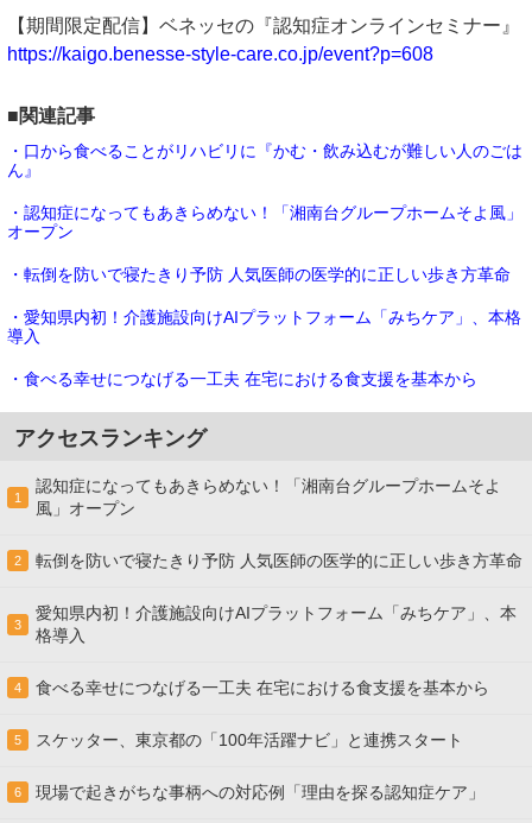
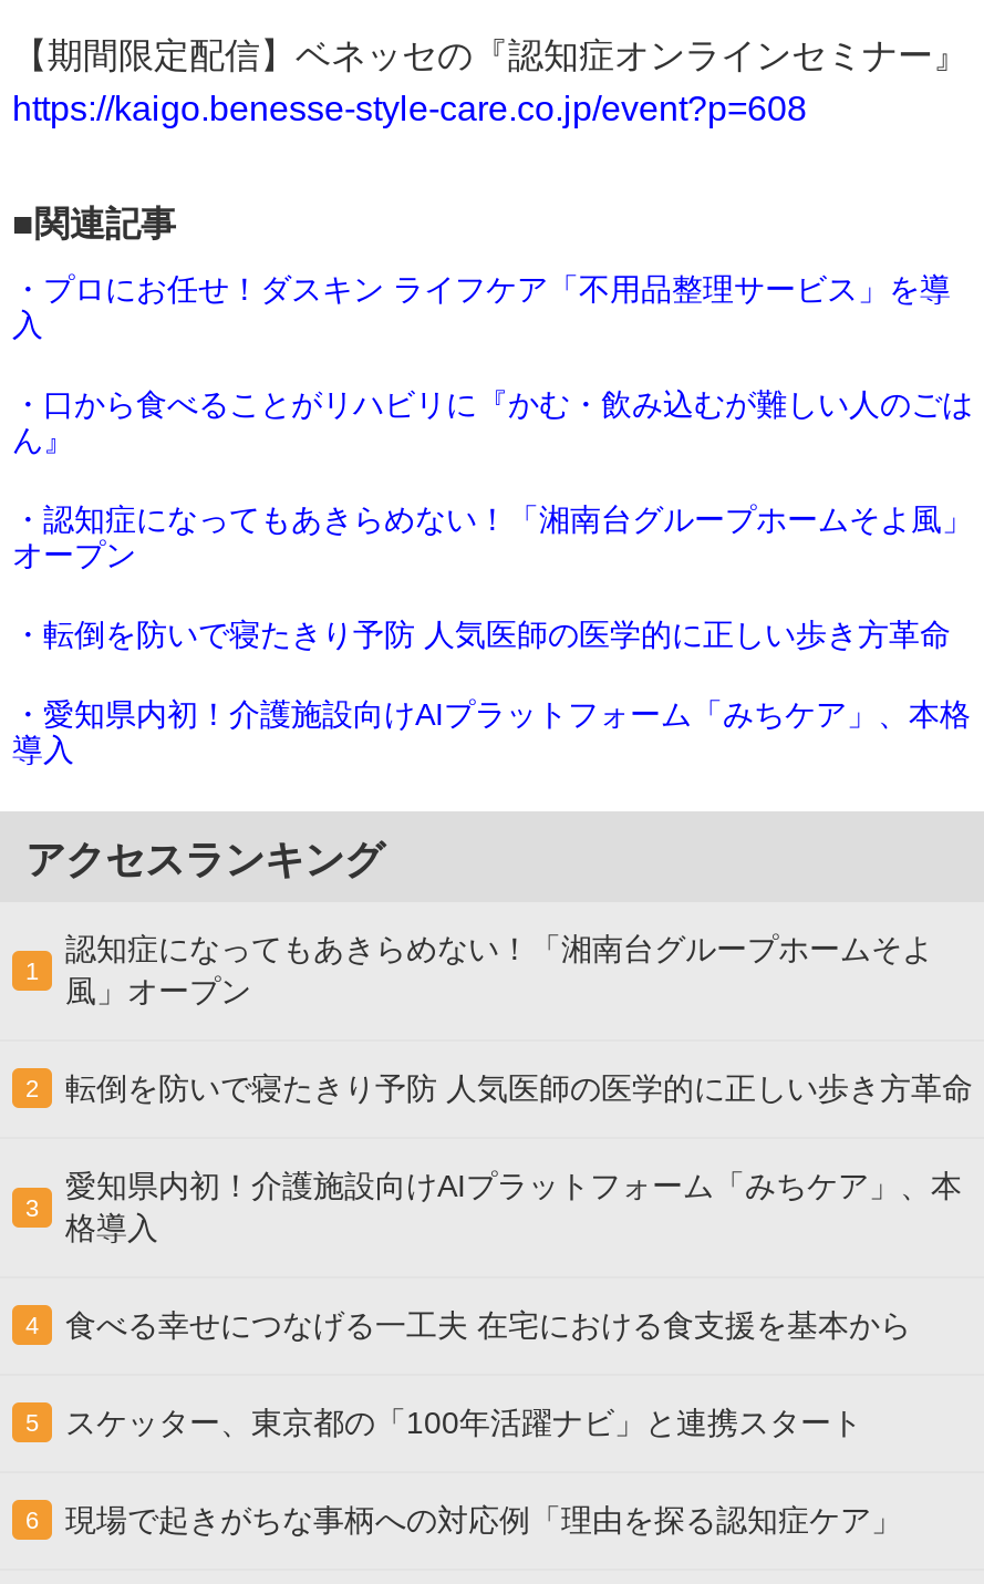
+ ・プロにお任せ！ダスキン ライフケア「不用品整理サービス」を導
+ 入

moved down: ・口から食べることがリハビリに『かむ・飲み込むが難しい人のごは | ん』 | ・認知症になってもあきらめない！「湘南台グループホームそよ風」 | オープン | ・転倒を防いで寝たきり予防 人気医師の医学的に正しい歩き方革命 | ・愛知県内初！介護施設向けAIプラットフォーム「みちケア」、本格 | 導入

- ・食べる幸せにつなげる一工夫 在宅における食支援を基本から
